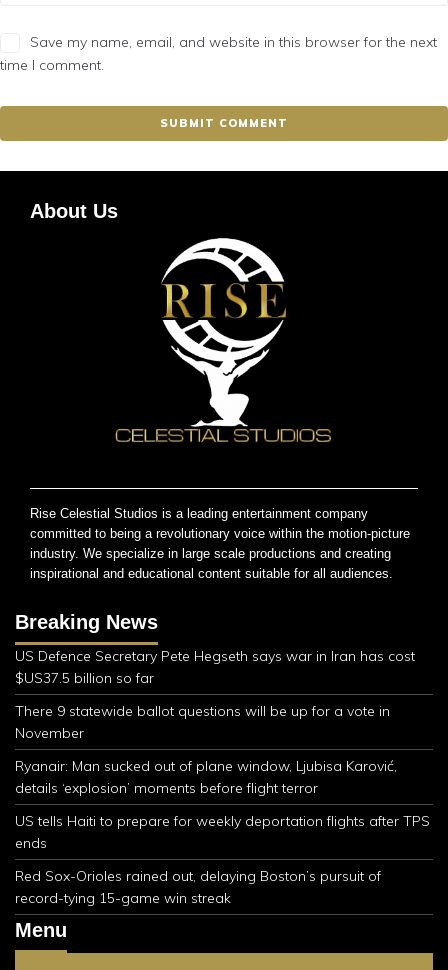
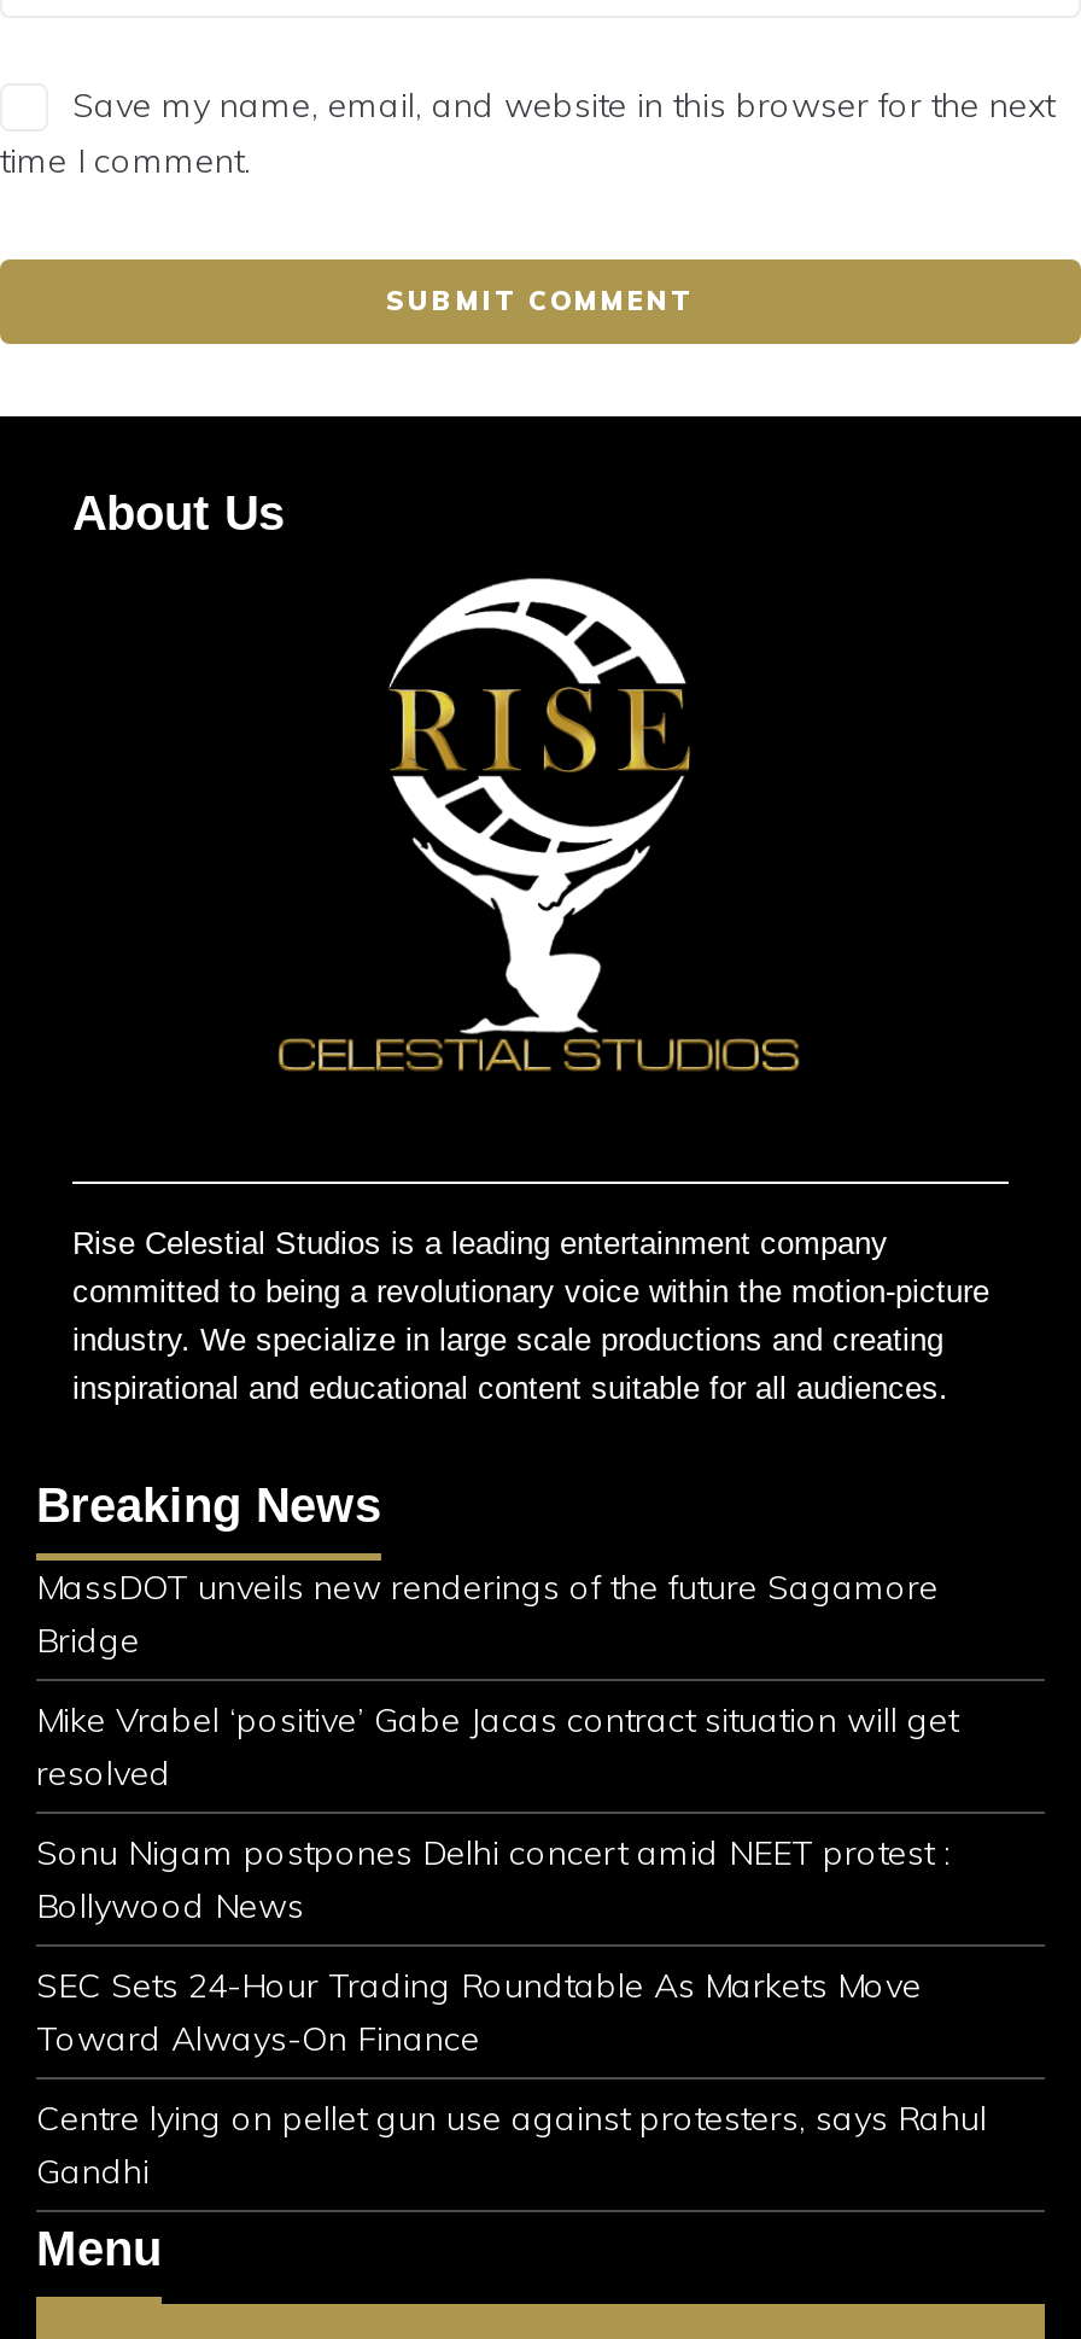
- US Defence Secretary Pete Hegseth says war in Iran has cost
- $US37.5 billion so far
+ MassDOT unveils new renderings of the future Sagamore
+ Bridge

- There 9 statewide ballot questions will be up for a vote in
- November
+ Mike Vrabel ‘positive’ Gabe Jacas contract situation will get
+ resolved

- Ryanair: Man sucked out of plane window, Ljubisa Karović,
- details ‘explosion’ moments before flight terror
+ Sonu Nigam postpones Delhi concert amid NEET protest :
+ Bollywood News

- US tells Haiti to prepare for weekly deportation flights after TPS
- ends
+ SEC Sets 24-Hour Trading Roundtable As Markets Move
+ Toward Always-On Finance

- Red Sox-Orioles rained out, delaying Boston’s pursuit of
- record-tying 15-game win streak
+ Centre lying on pellet gun use against protesters, says Rahul
+ Gandhi
